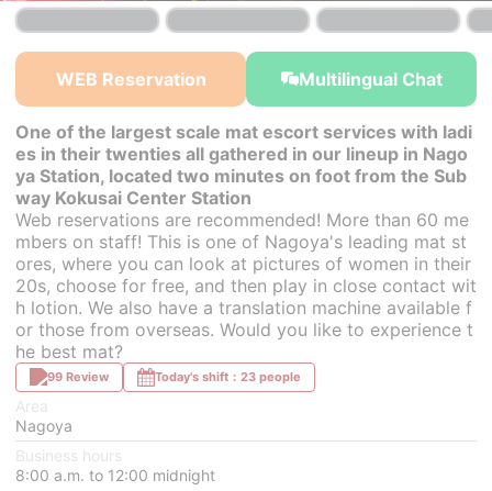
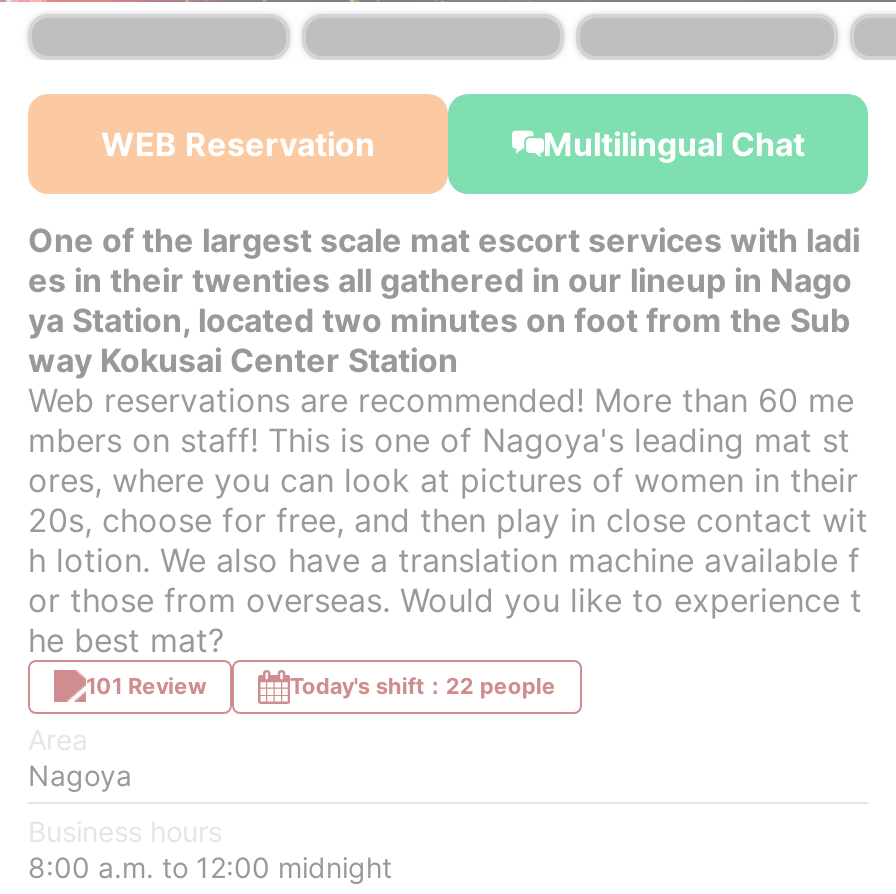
- 99 Review
+ 101 Review

- Today's shift：23 people
+ Today's shift：22 people
